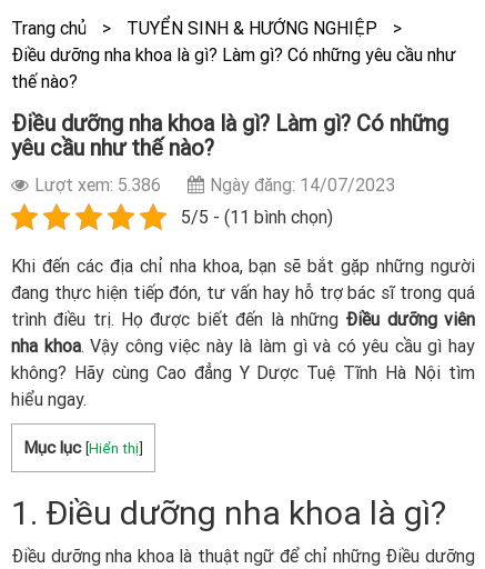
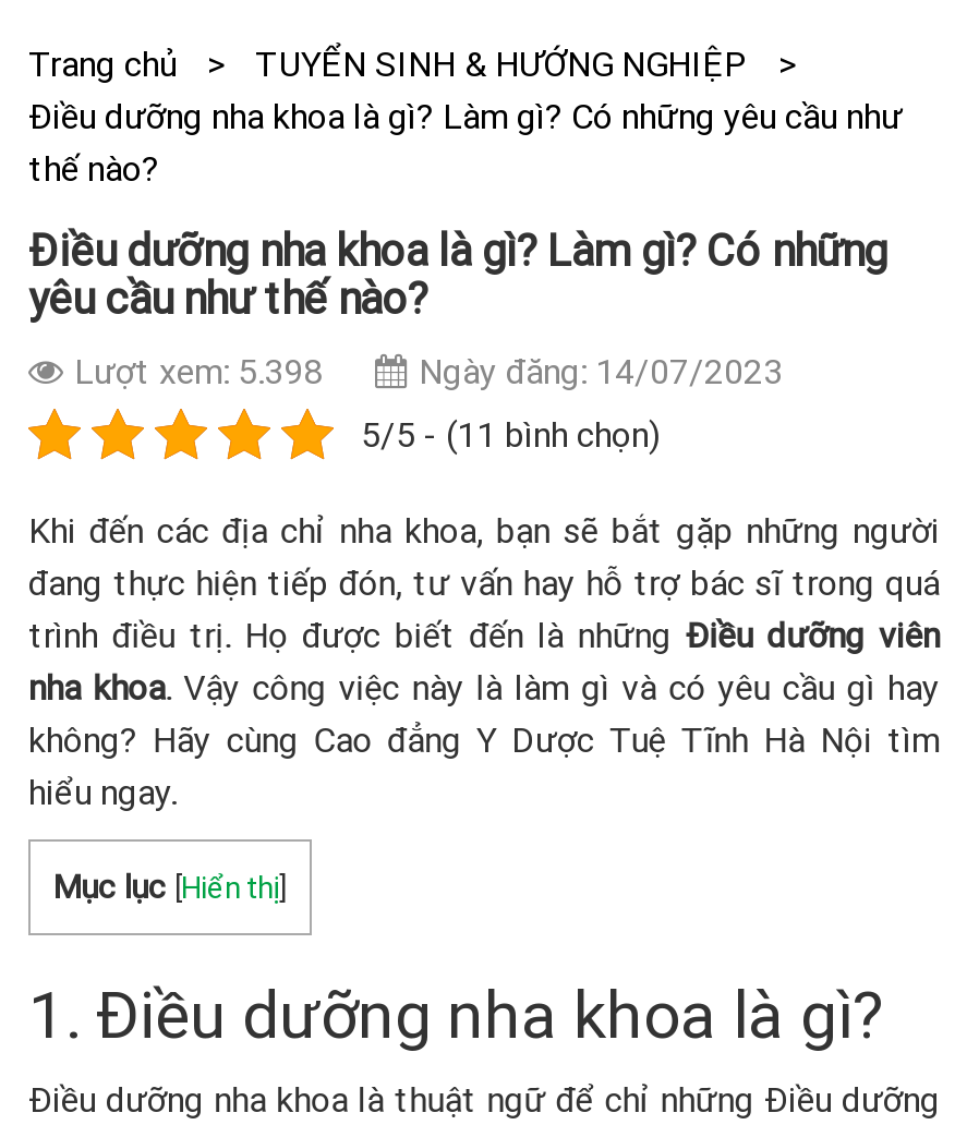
- Lượt xem: 5.386 Ngày đăng: 14/07/2023
+ Lượt xem: 5.398 Ngày đăng: 14/07/2023
